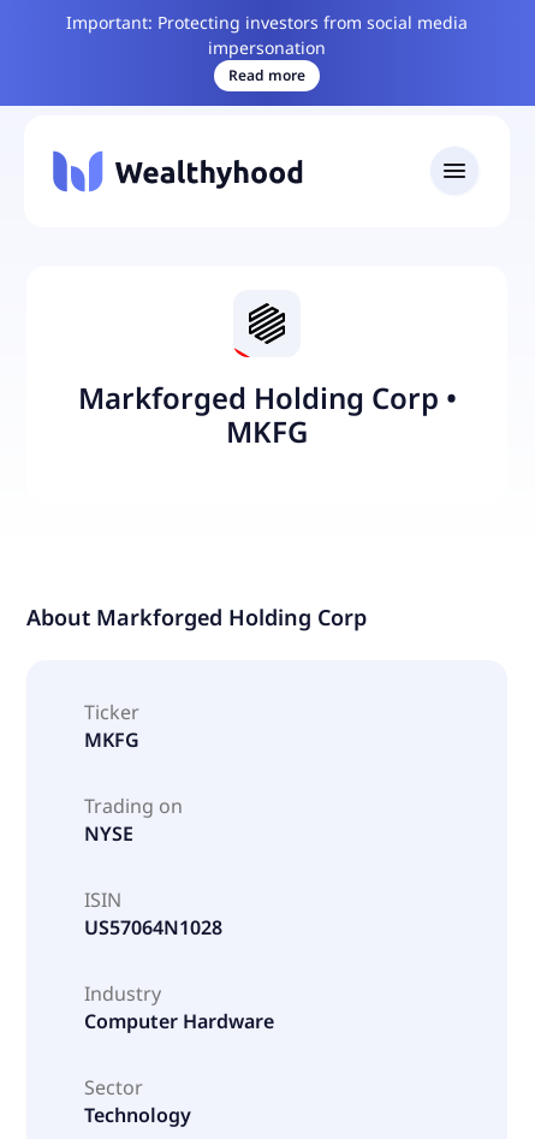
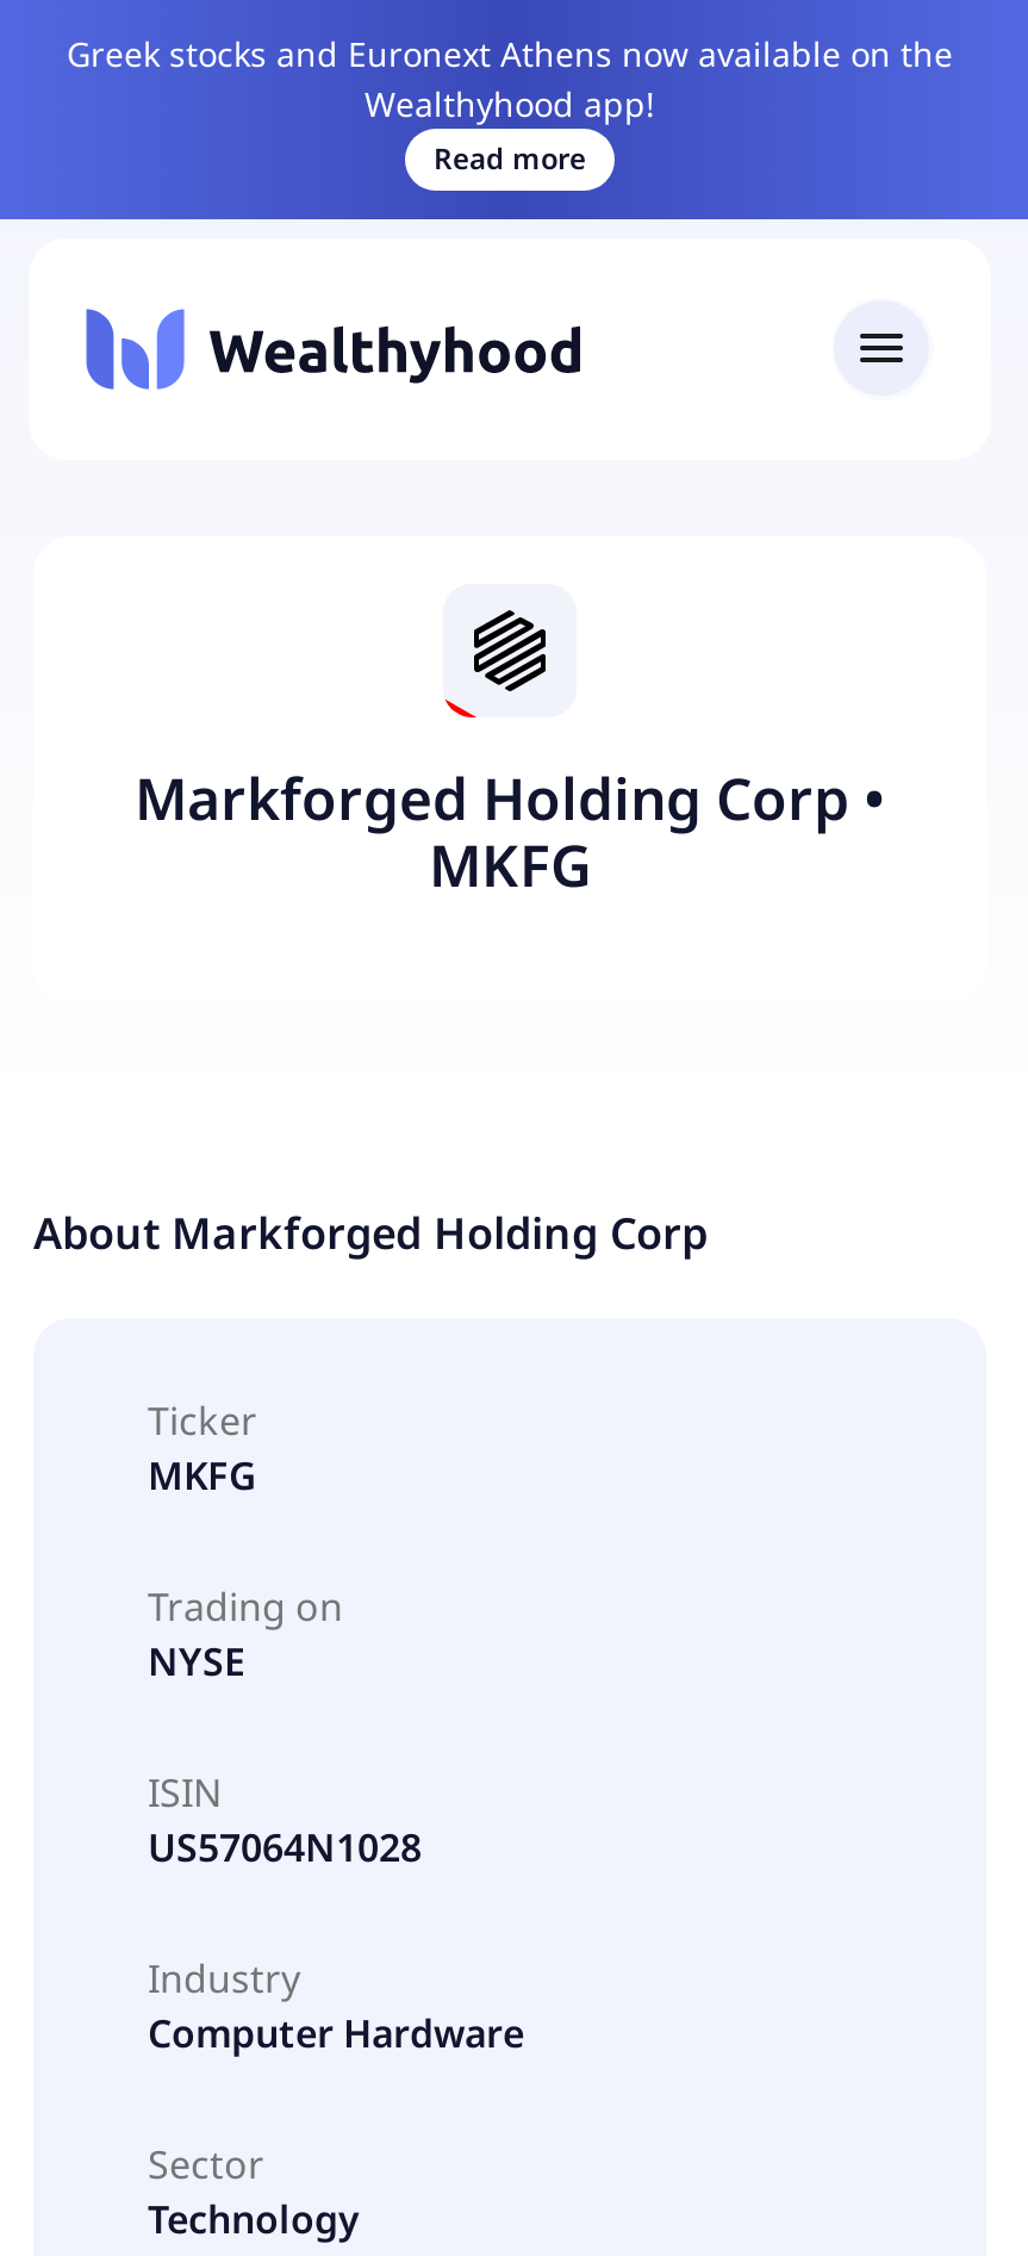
- Important: Protecting investors from social media
- impersonation
+ Greek stocks and Euronext Athens now available on the
+ Wealthyhood app!
